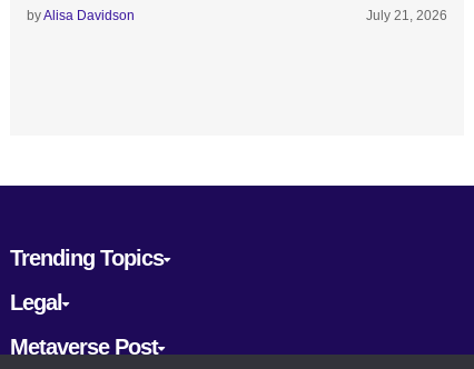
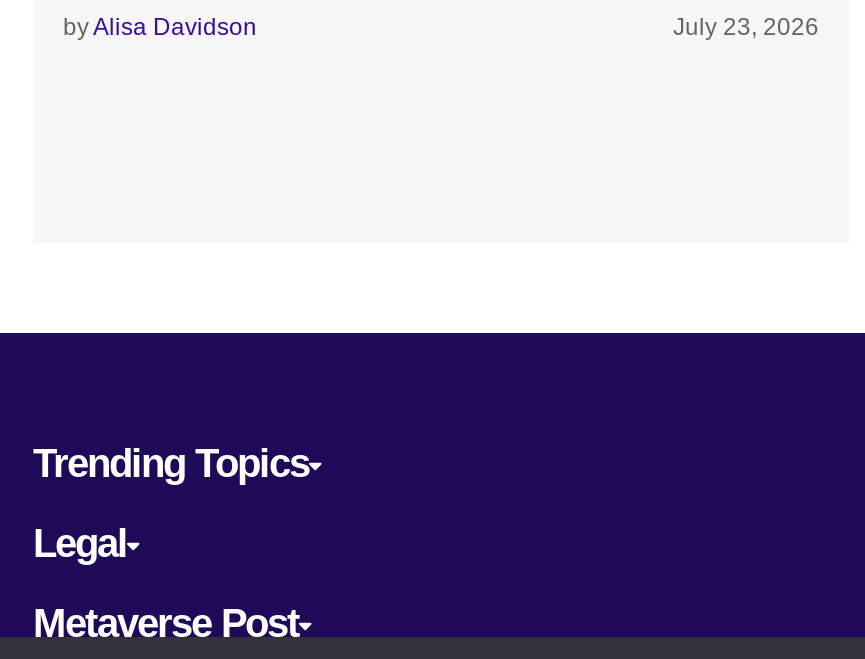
- July 21, 2026
+ July 23, 2026
